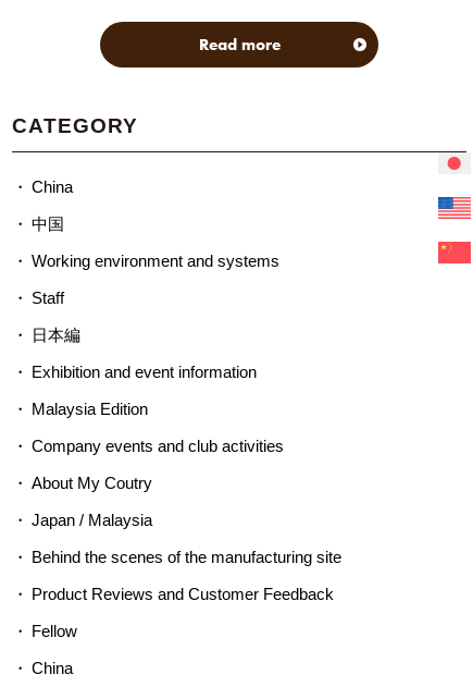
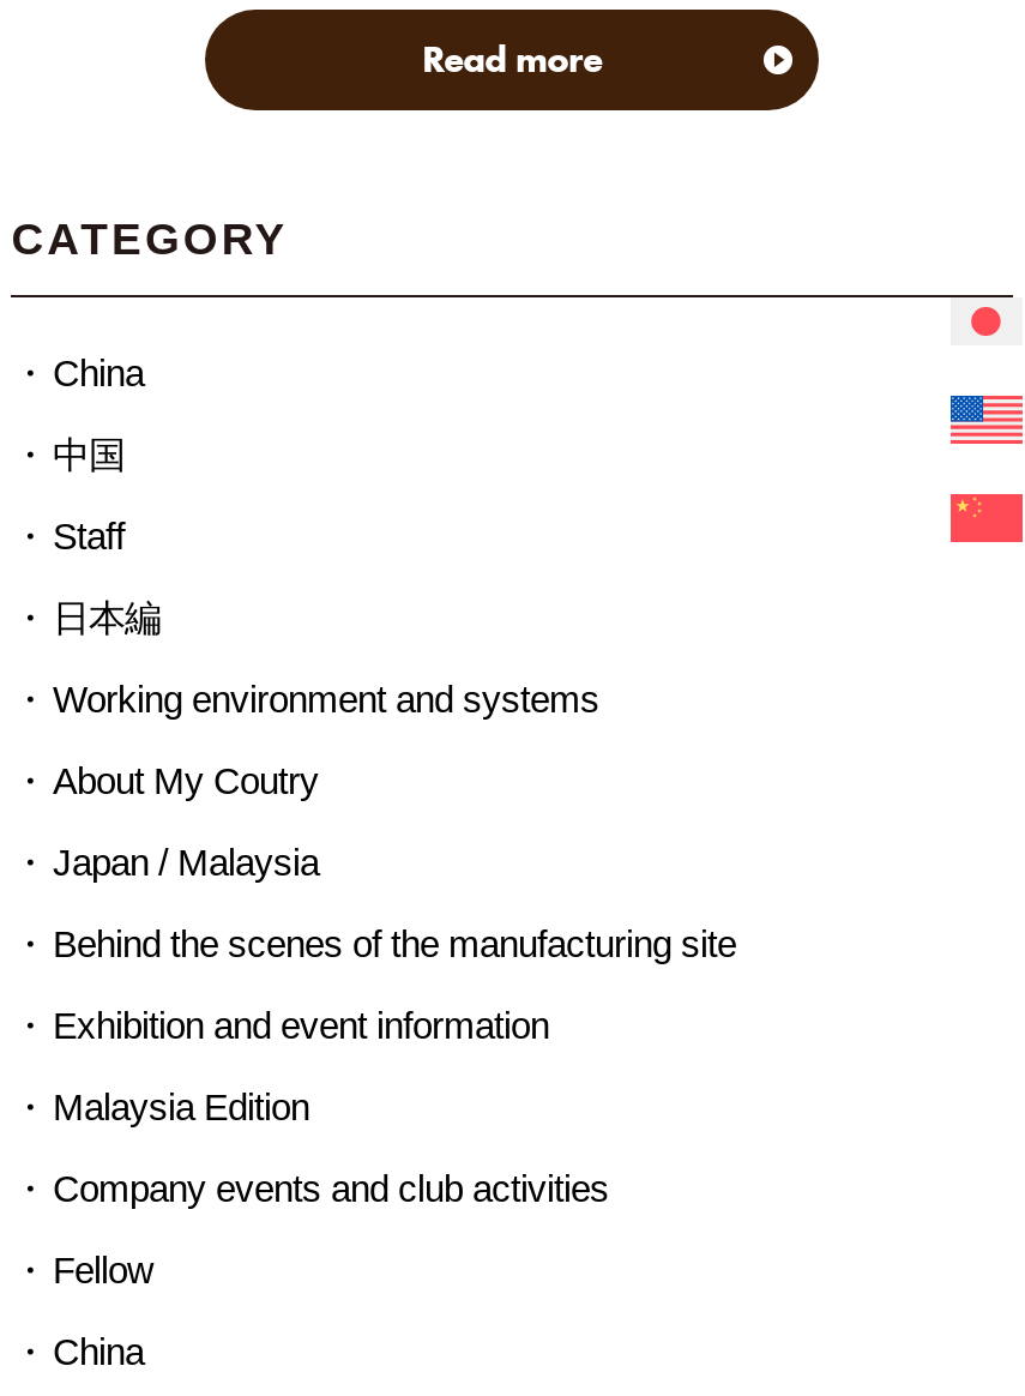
moved down: Working environment and systems

moved down: Exhibition and event information | Malaysia Edition | Company events and club activities

moved up: About My Coutry | Japan / Malaysia | Behind the scenes of the manufacturing site

- Product Reviews and Customer Feedback
